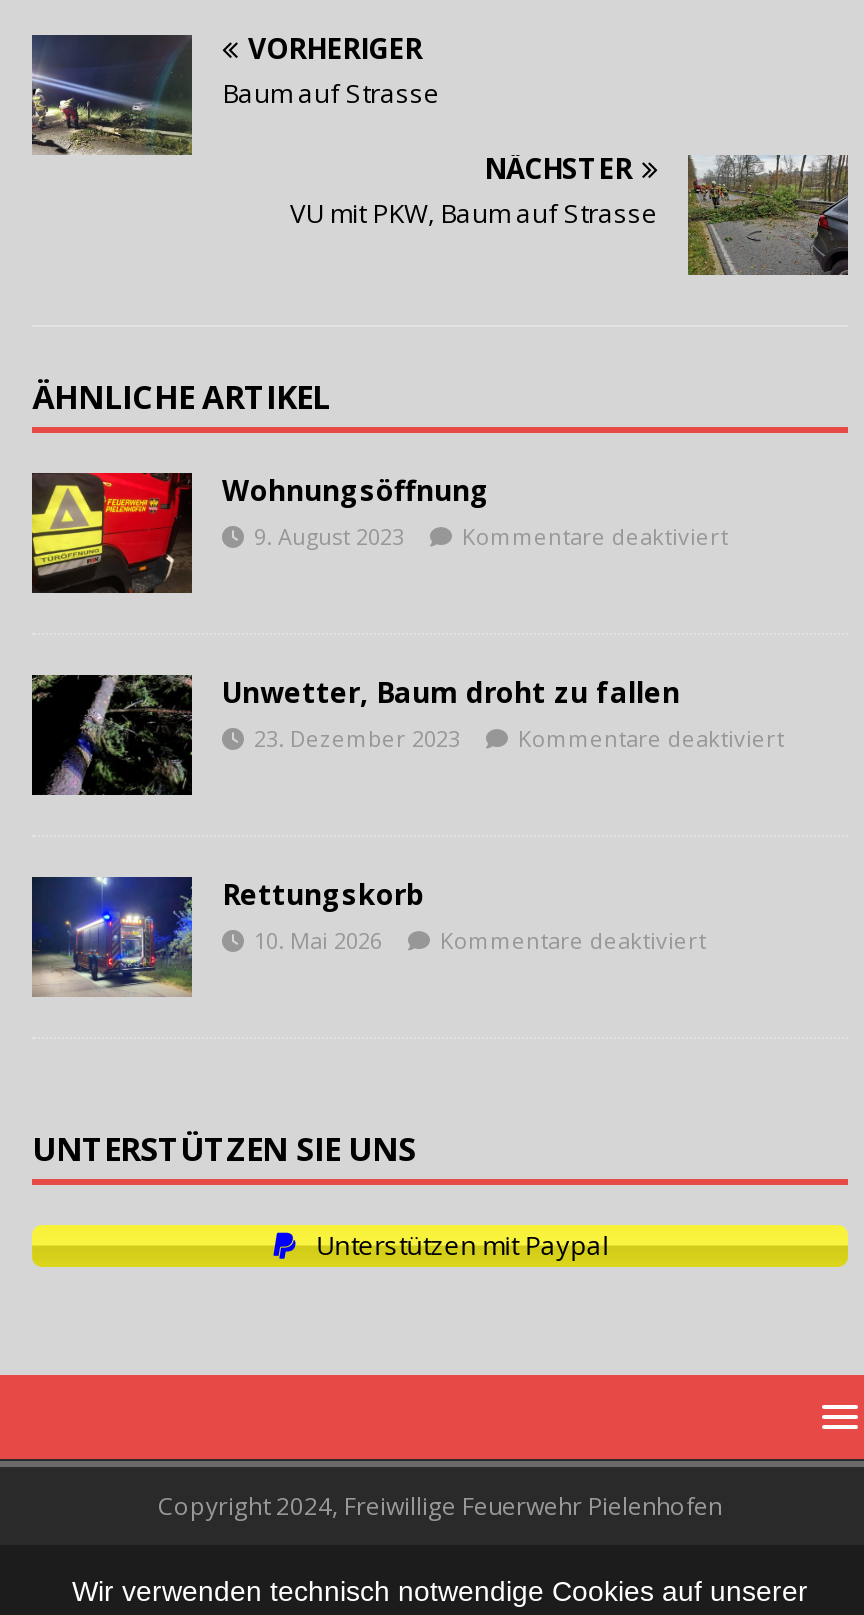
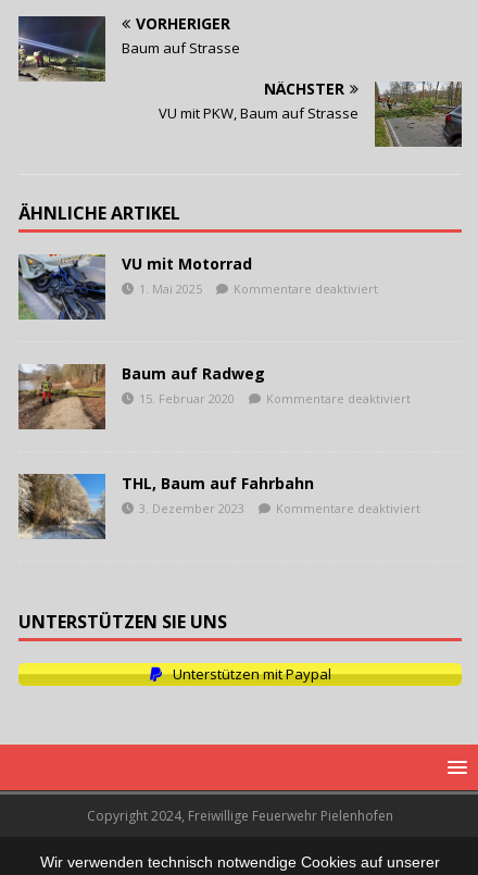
- [image]
- Wohnungsöffnung
- 9. August 2023
+ [image]
+ VU mit Motorrad
+ 1. Mai 2025

- [image]
- Unwetter, Baum droht zu fallen
- 23. Dezember 2023
+ [image]
+ Baum auf Radweg
+ 15. Februar 2020

- [image]
- Rettungskorb
- 10. Mai 2026
+ [image]
+ THL, Baum auf Fahrbahn
+ 3. Dezember 2023
